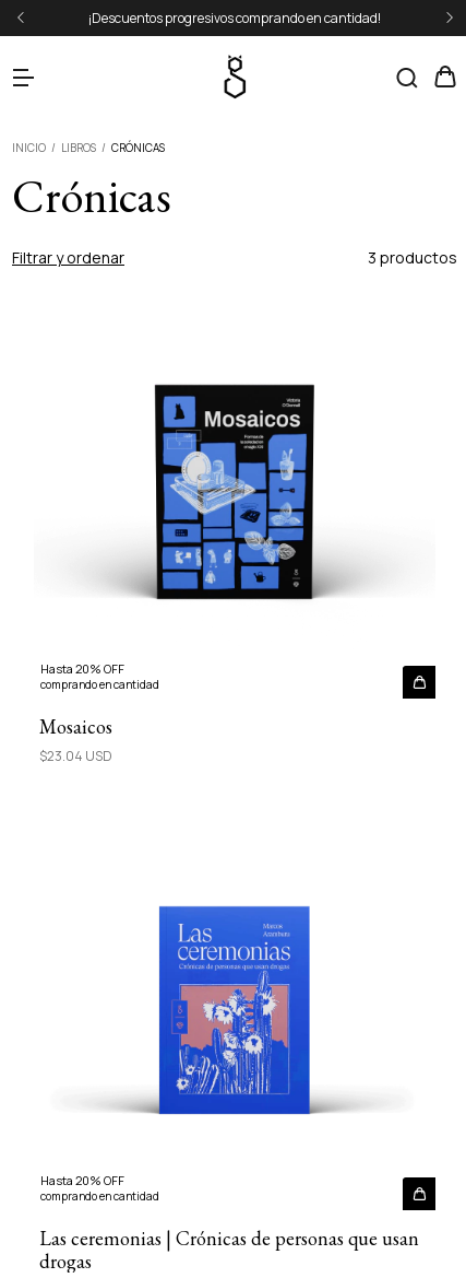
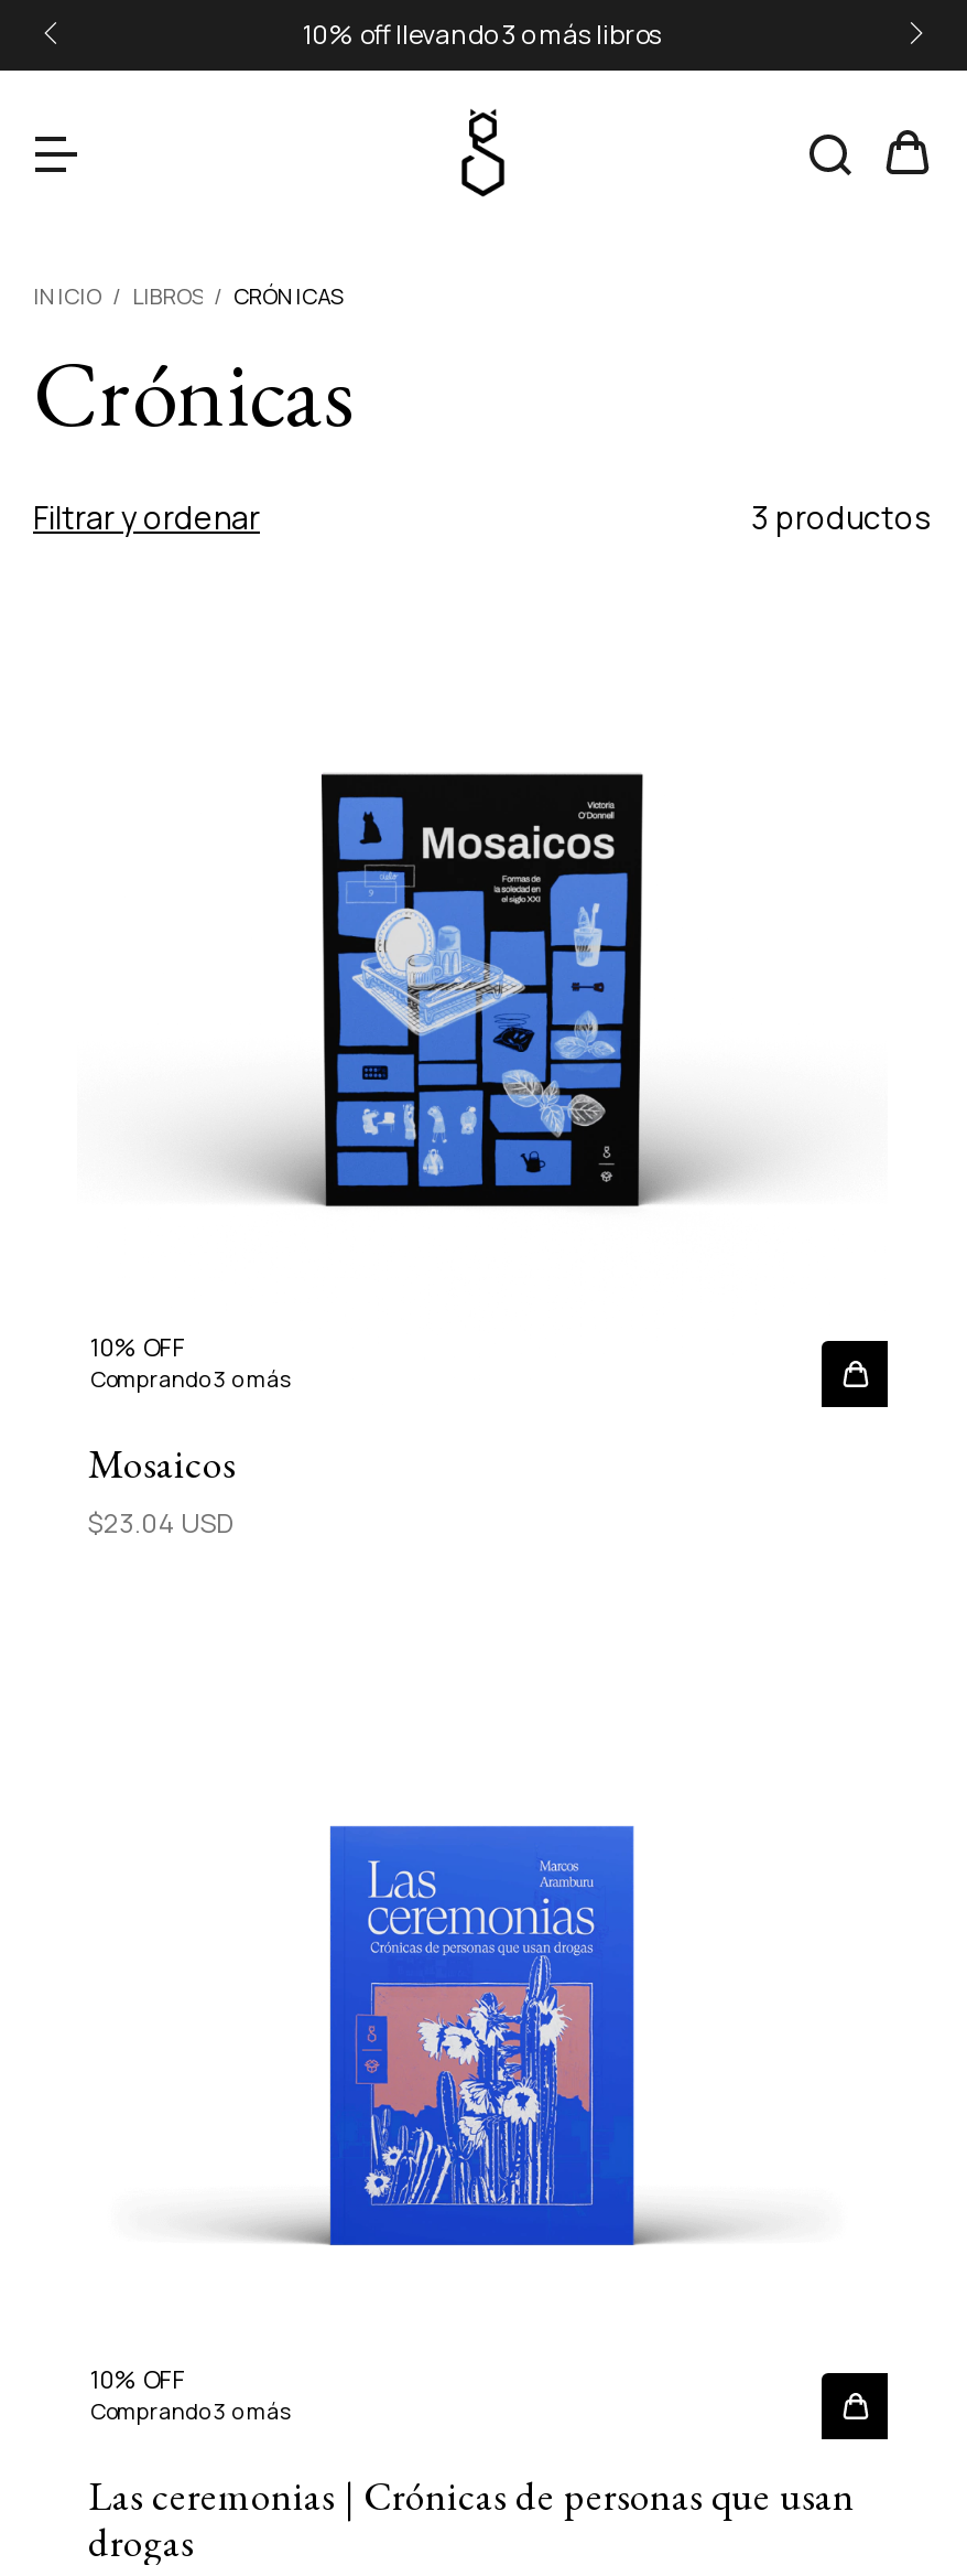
- ¡Descuentos progresivos comprando en cantidad!
+ 10% off llevando 3 o más libros

- Hasta 20% OFF
- comprando en cantidad
+ 10% OFF
+ Comprando 3 o más

- Hasta 20% OFF
- comprando en cantidad
+ 10% OFF
+ Comprando 3 o más
